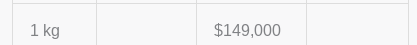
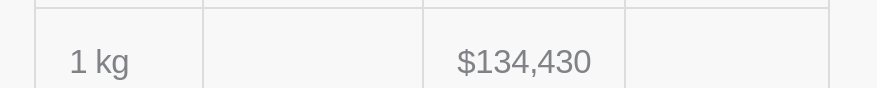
- $149,000
+ $134,430
